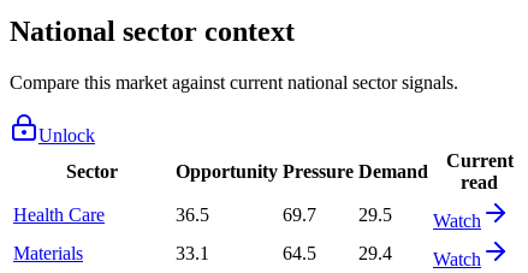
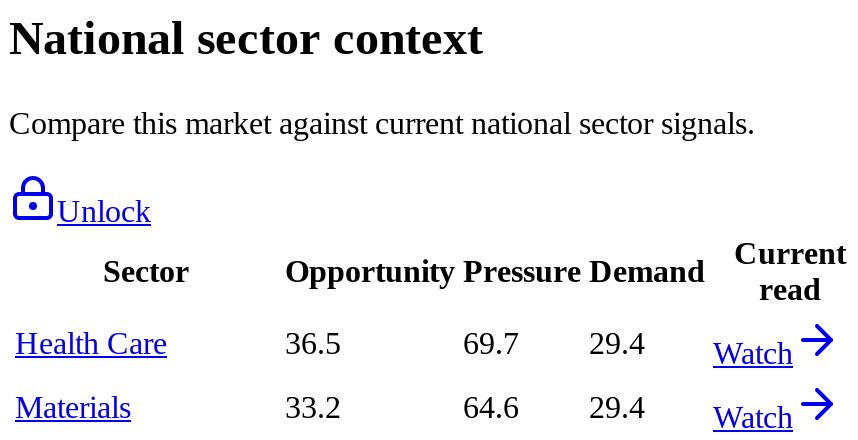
- 29.5 Watch
+ 29.4 Watch

- 33.1
+ 33.2

- 64.5
+ 64.6
